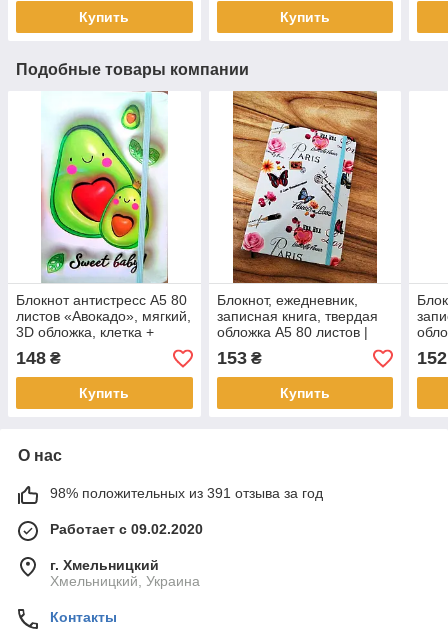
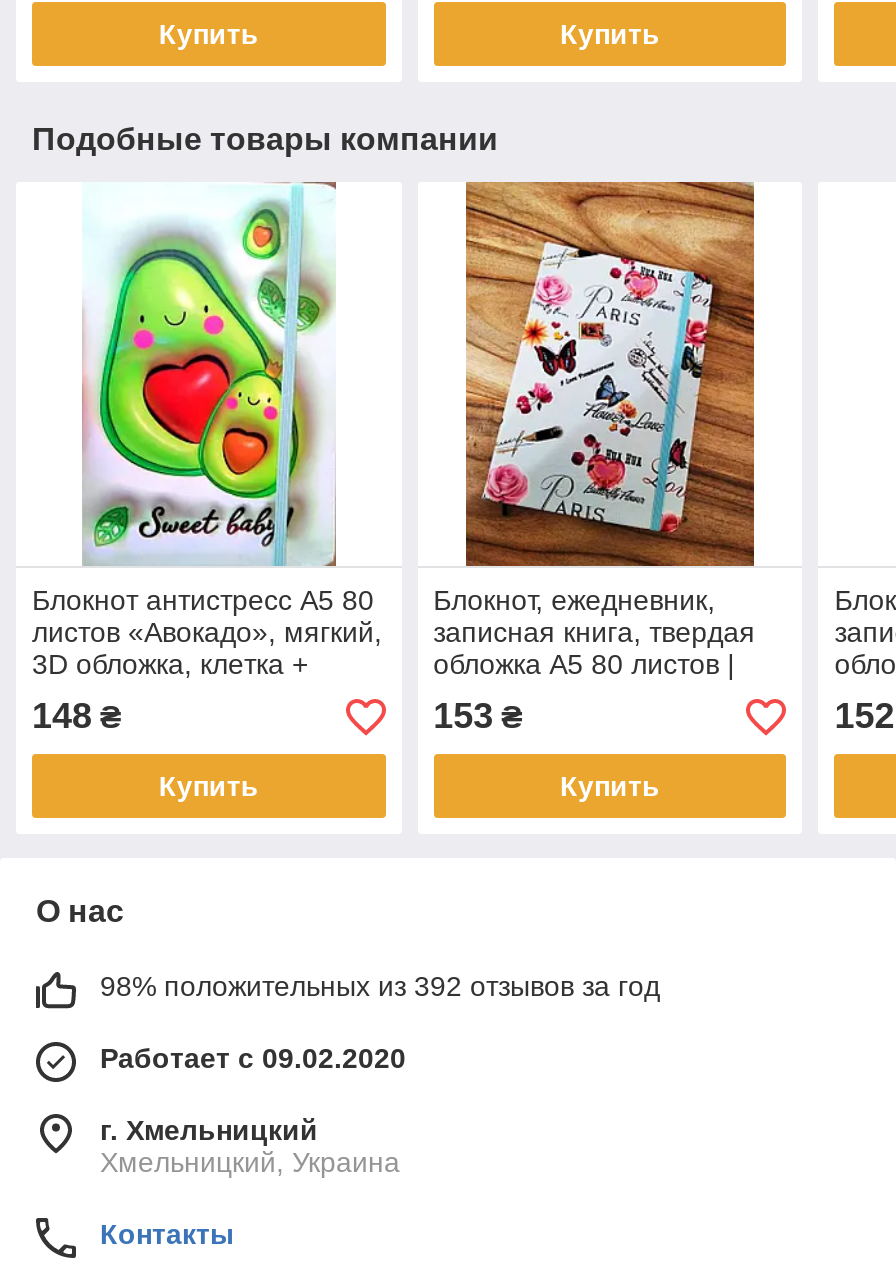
- 98% положительных из 391 отзыва за год
+ 98% положительных из 392 отзывов за год
